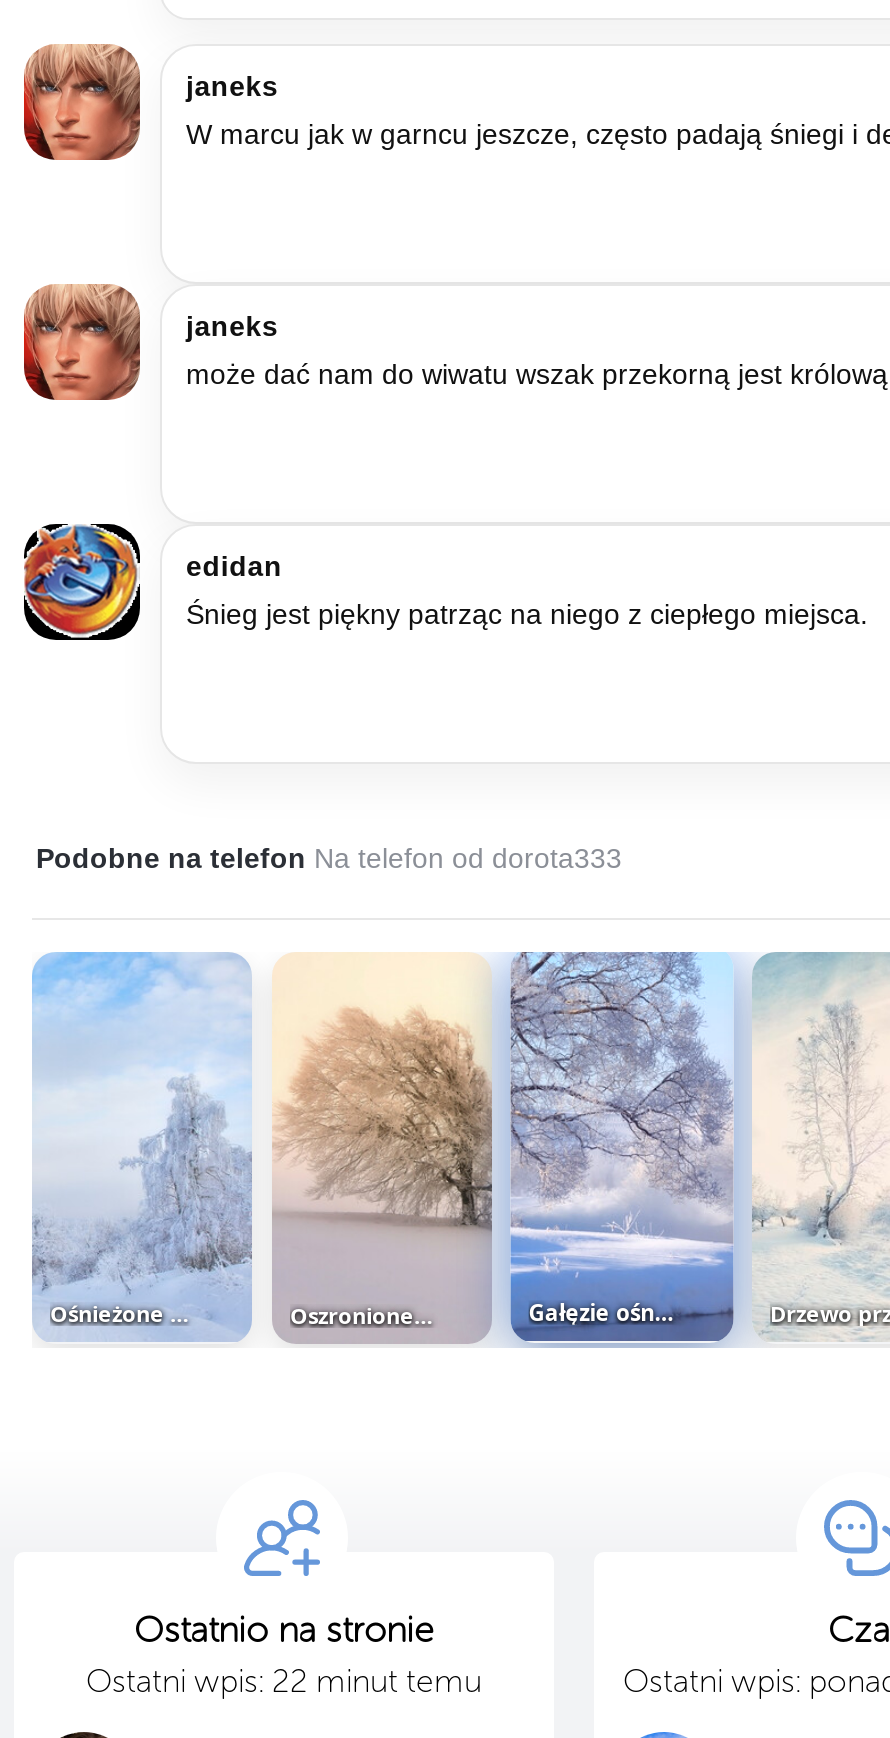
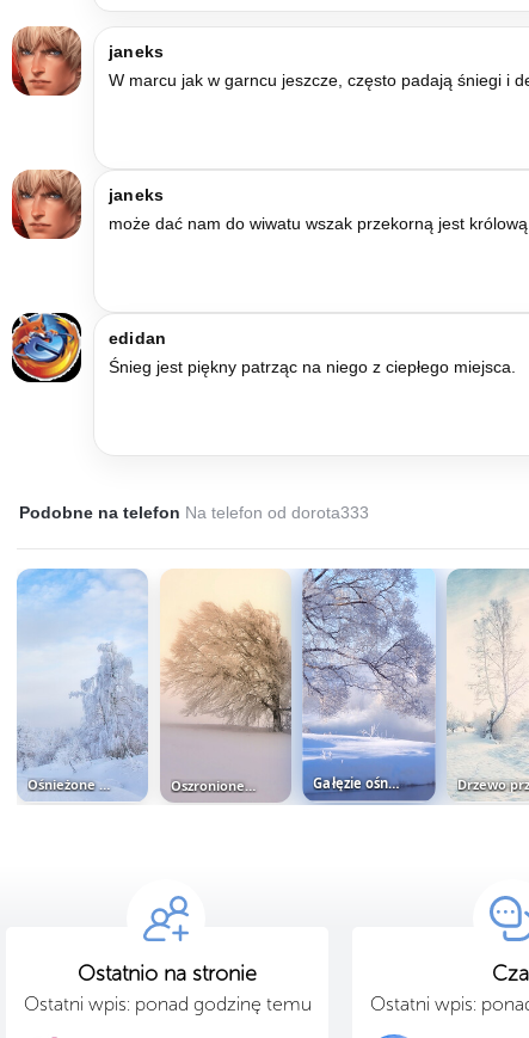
- Ostatni wpis: 22 minut temu
+ Ostatni wpis: ponad godzinę temu
